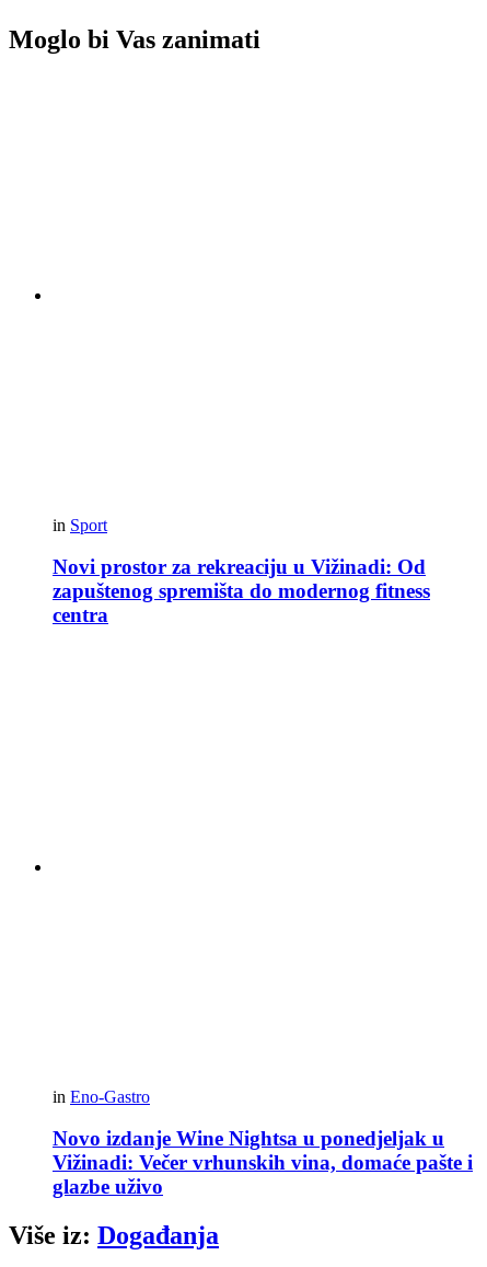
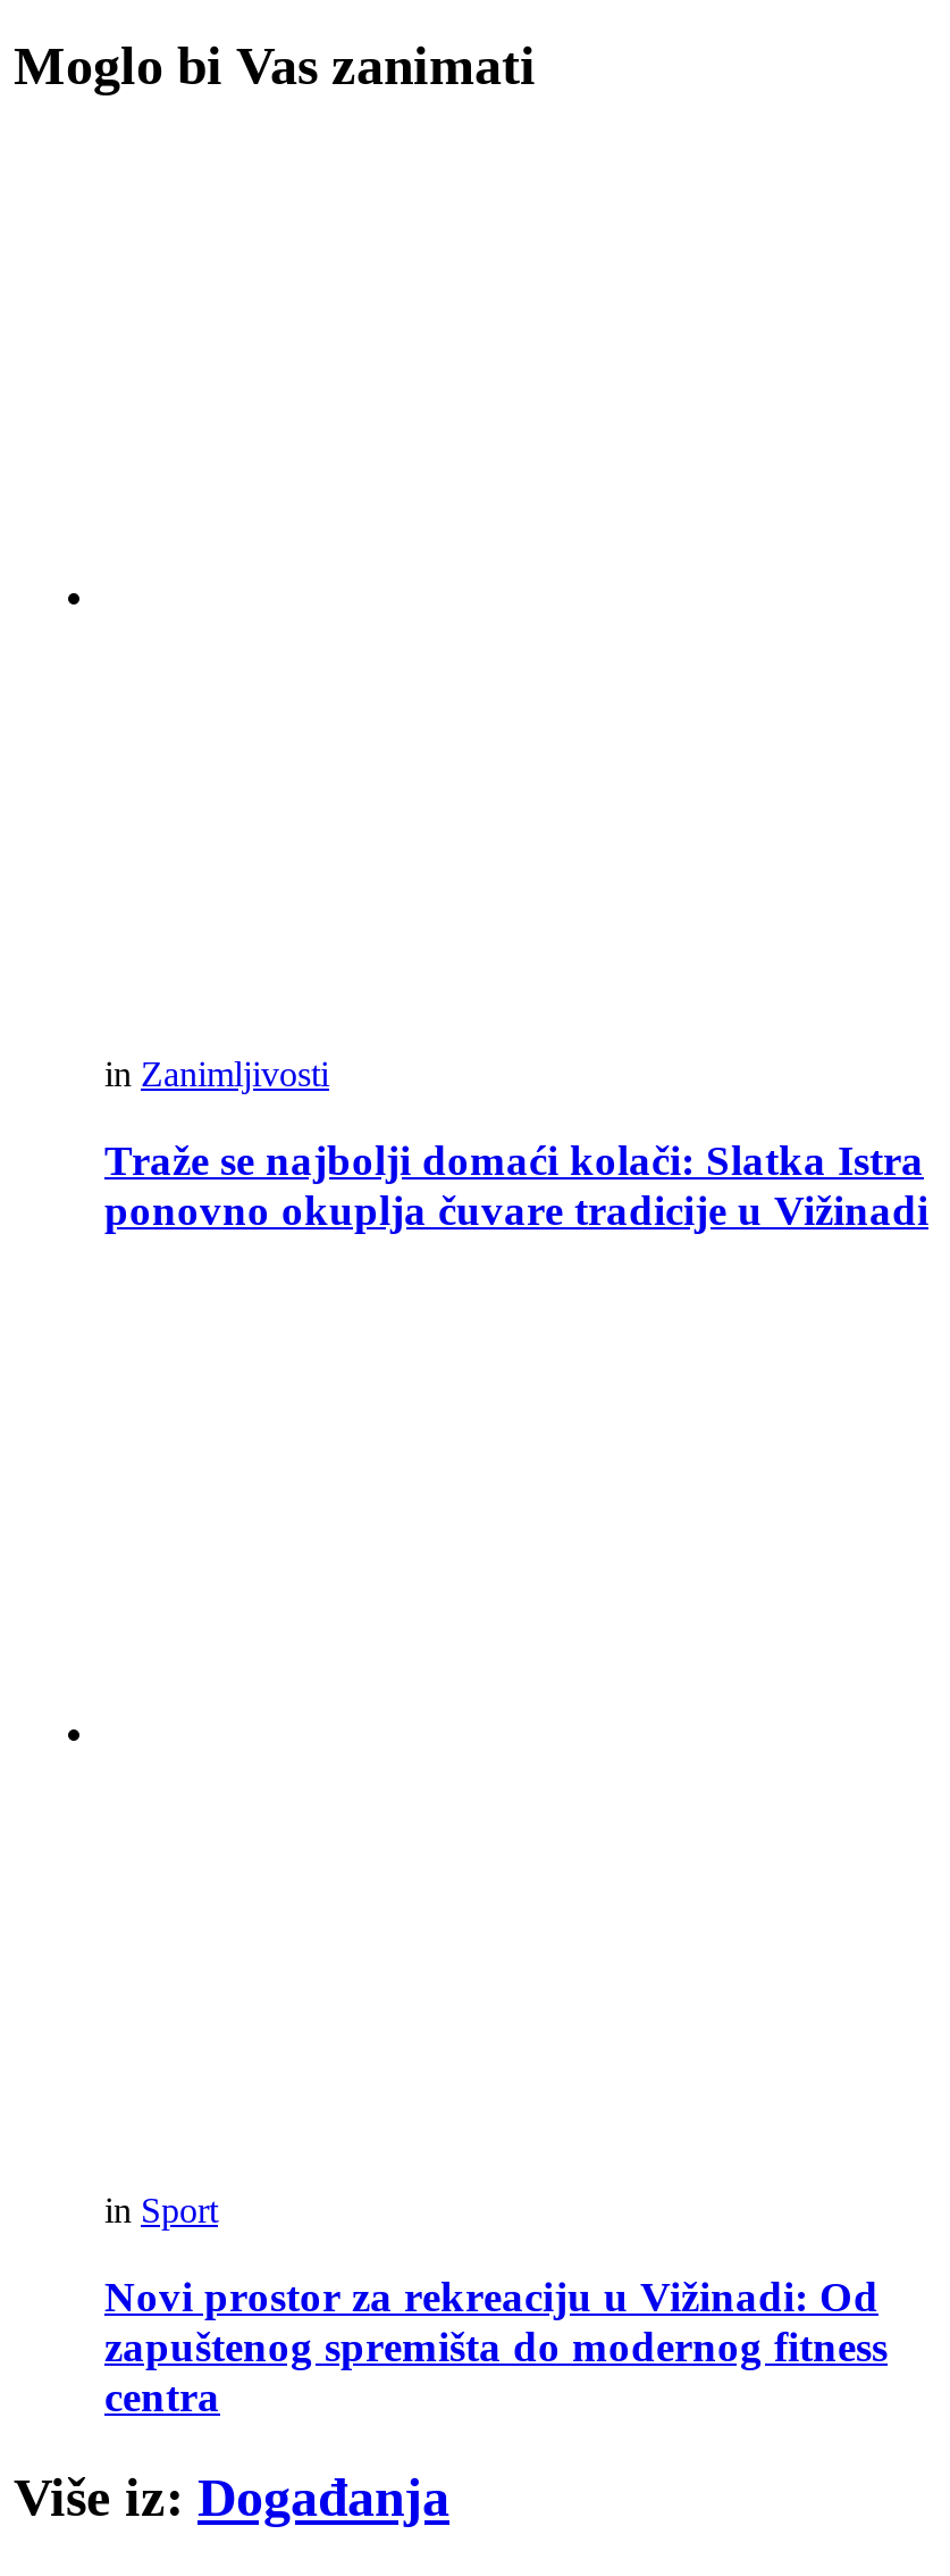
+ in Zanimljivosti
+ Traže se najbolji domaći kolači: Slatka Istra
+ ponovno okuplja čuvare tradicije u Vižinadi

moved down: in Sport | Novi prostor za rekreaciju u Vižinadi: Od | zapuštenog spremišta do modernog fitness | centra

- in Eno-Gastro
- Novo izdanje Wine Nightsa u ponedjeljak u
- Vižinadi: Večer vrhunskih vina, domaće pašte i
- glazbe uživo
